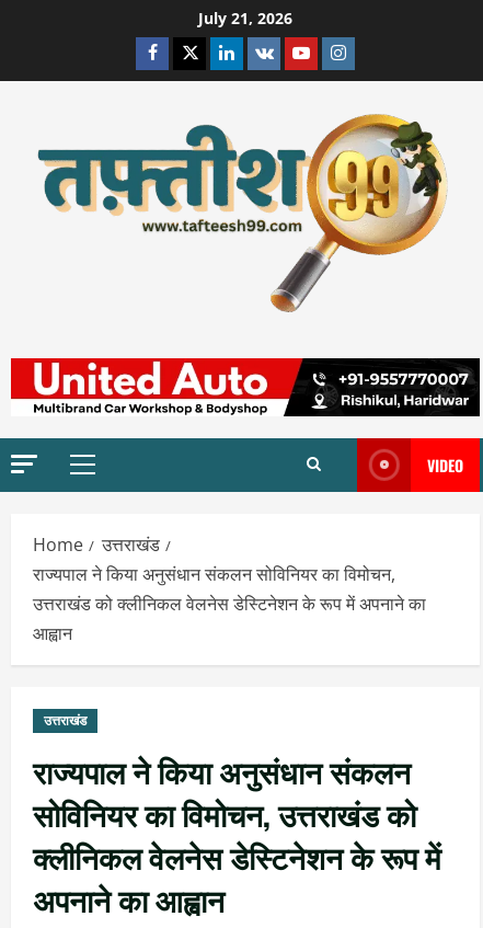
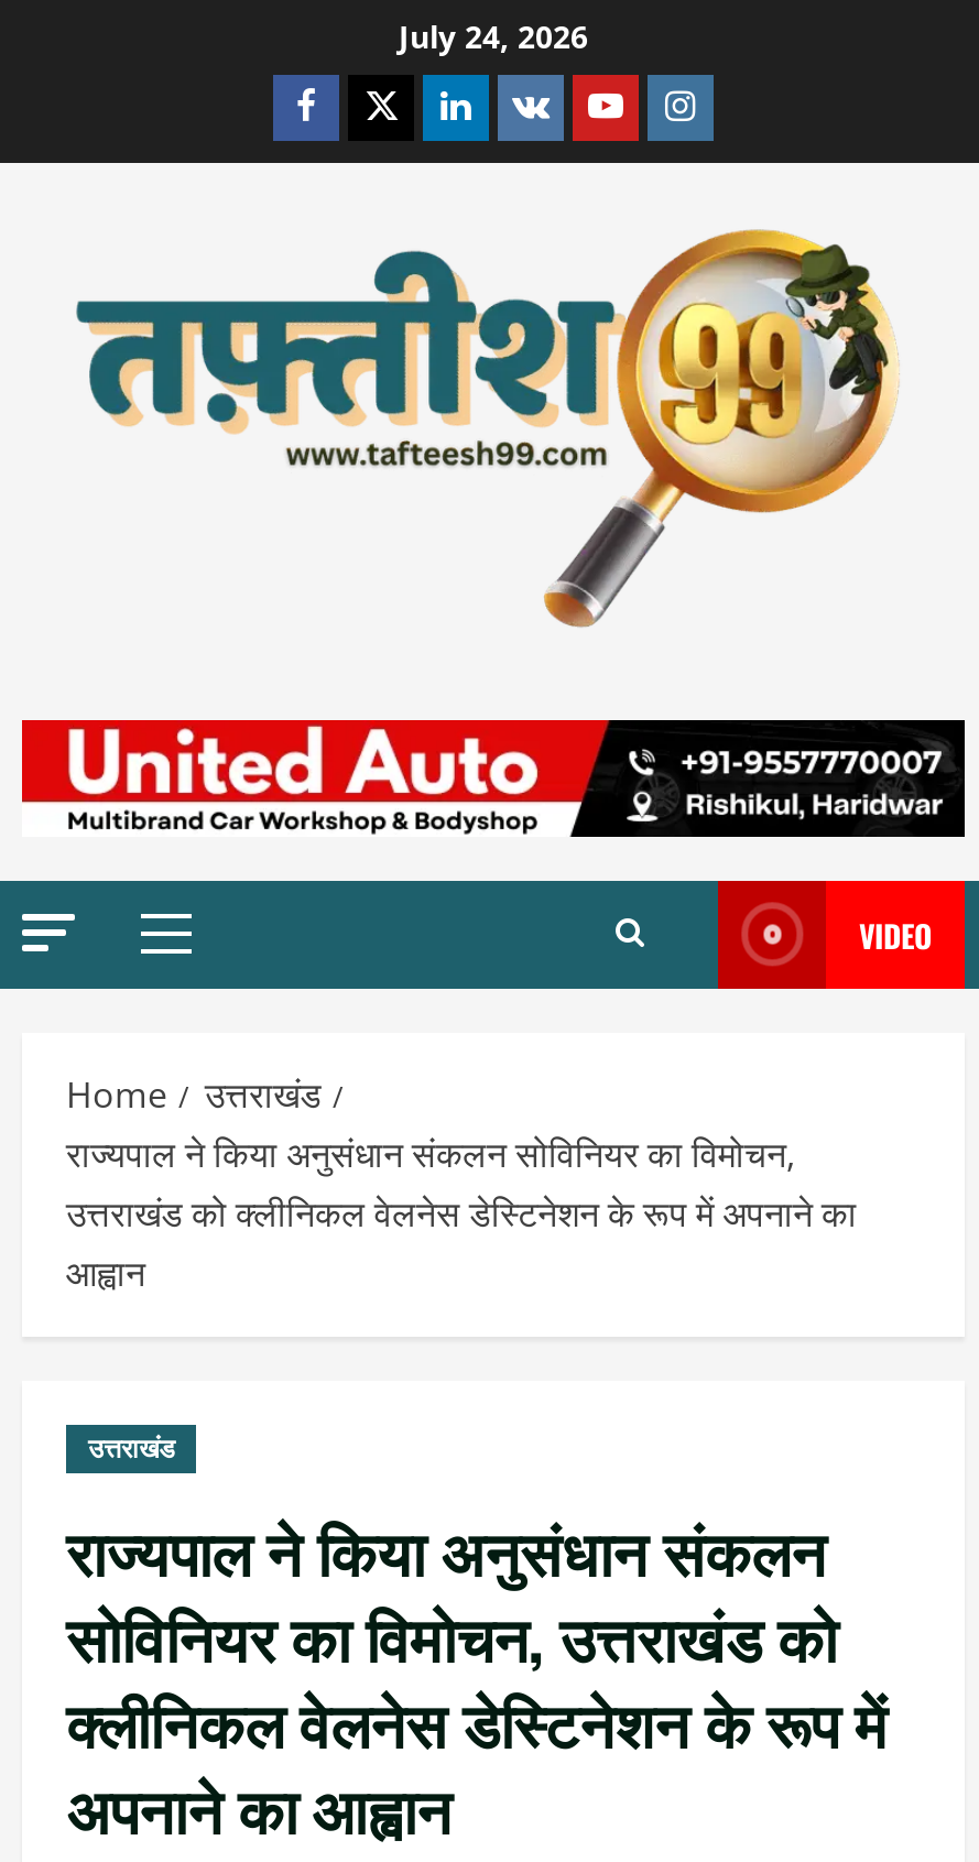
- July 21, 2026
+ July 24, 2026
